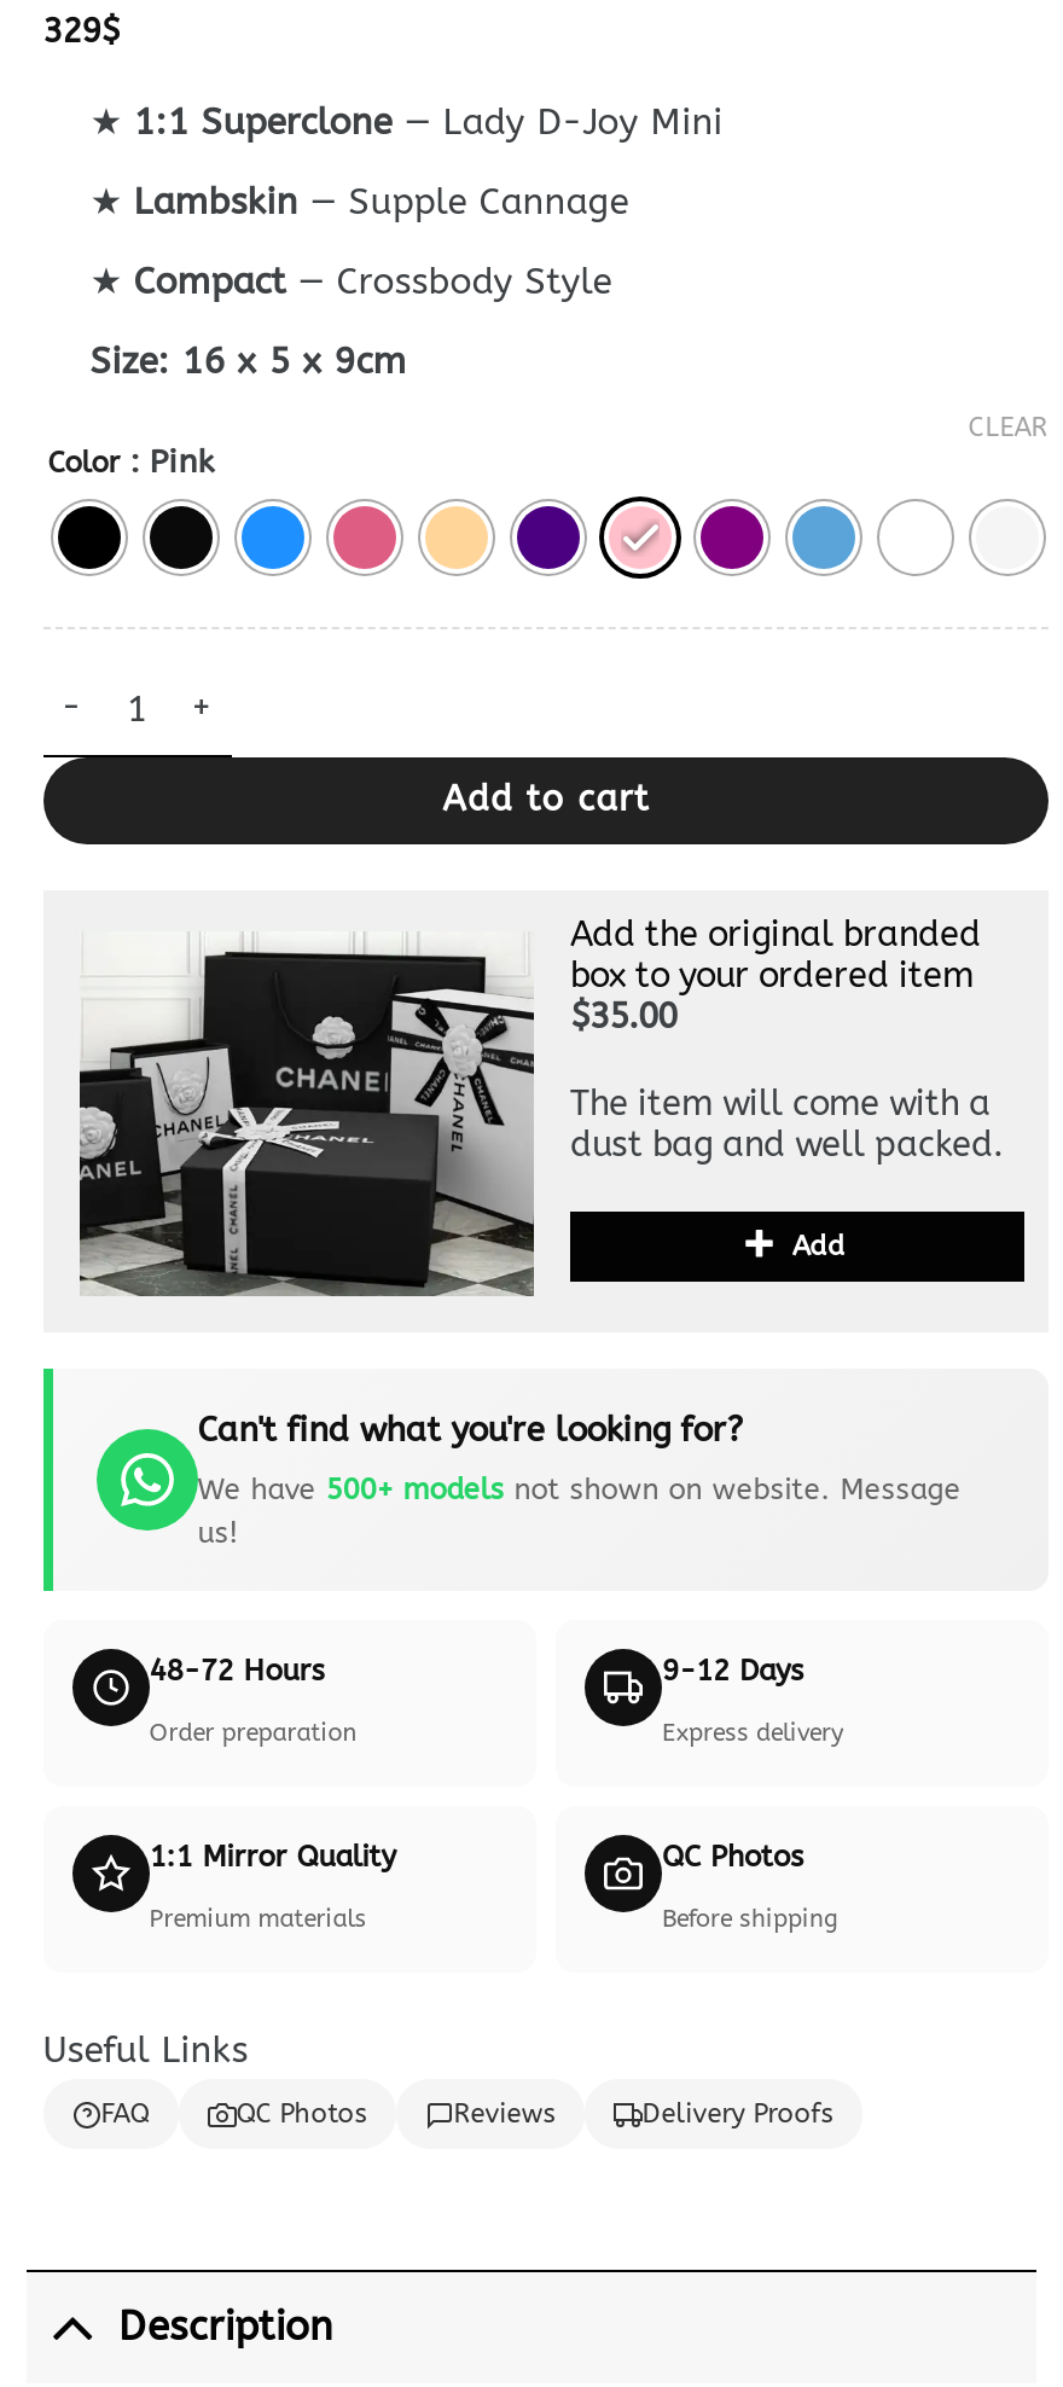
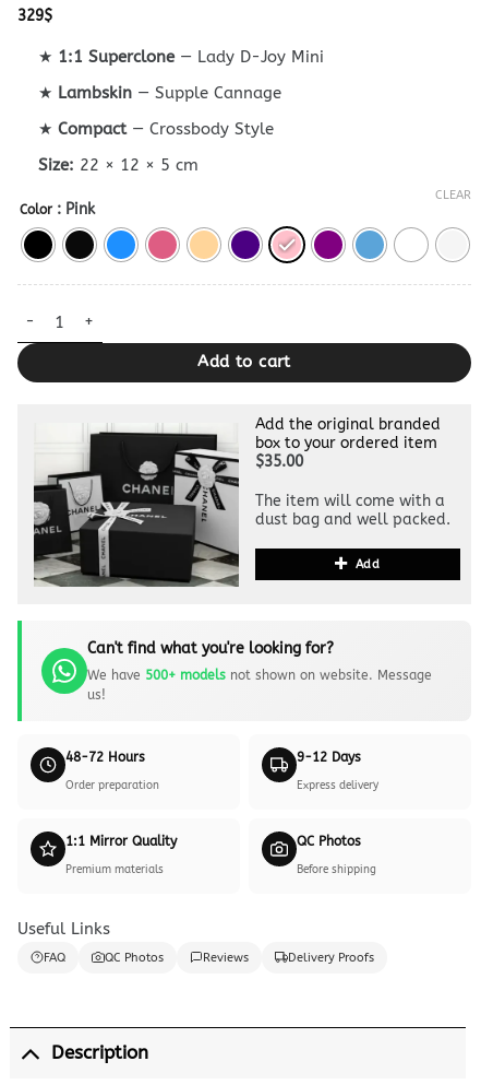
- Size: 16 x 5 x 9cm
+ Size: 22 × 12 × 5 cm
